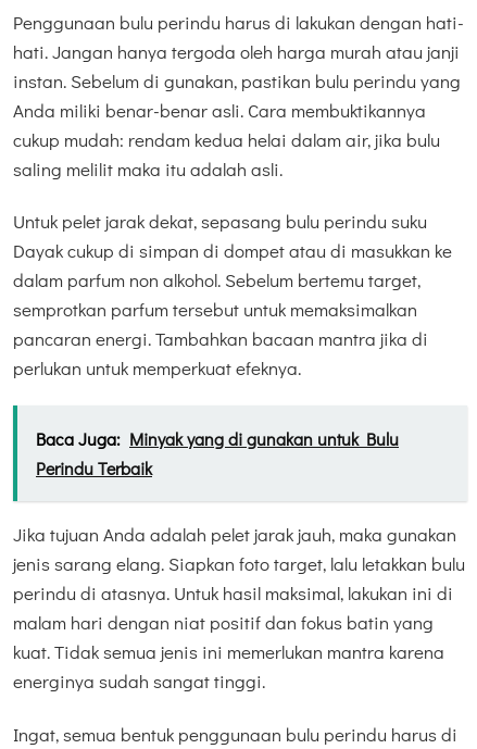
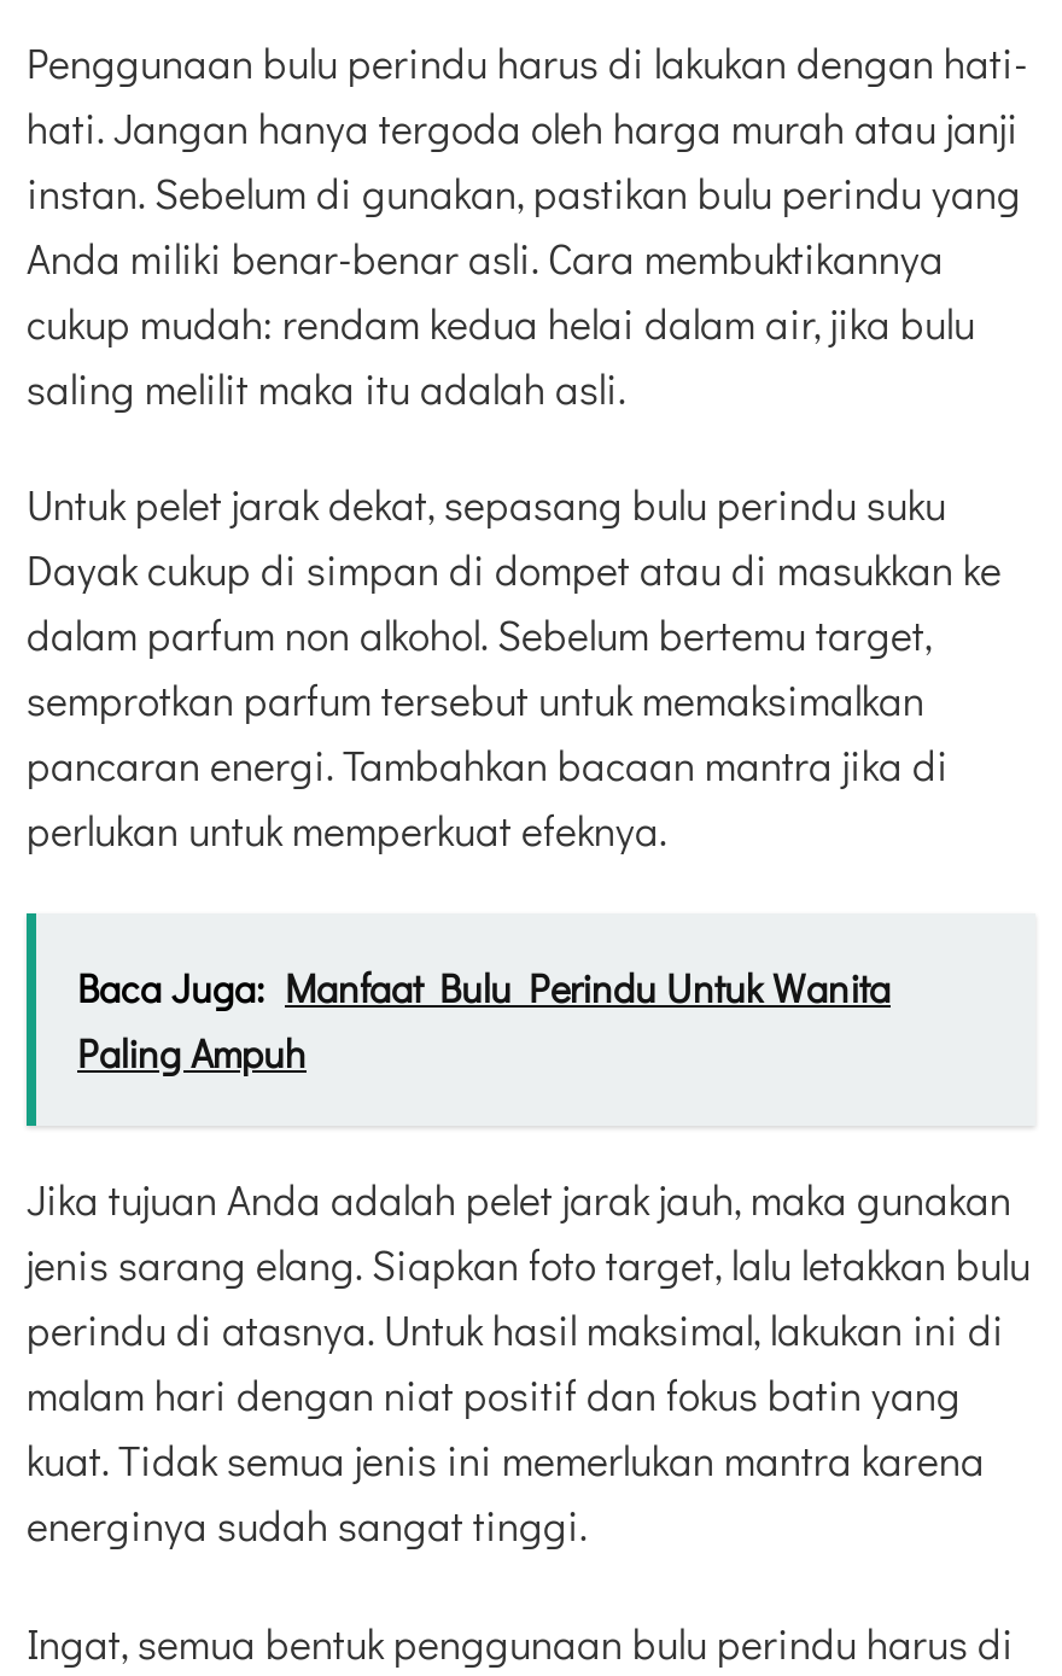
- Baca Juga: Minyak yang di gunakan untuk Bulu
- Perindu Terbaik
+ Baca Juga: Manfaat Bulu Perindu Untuk Wanita
+ Paling Ampuh
